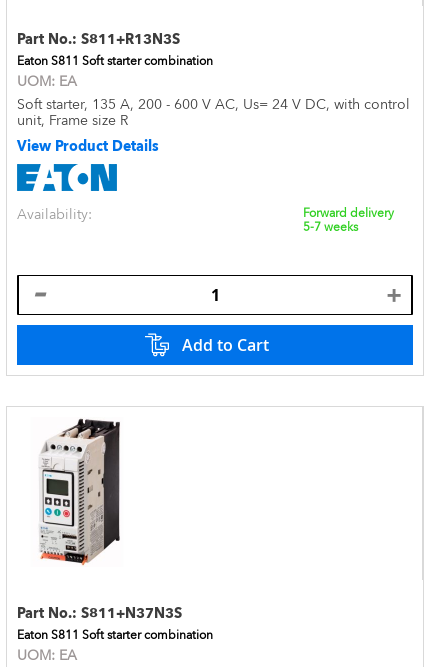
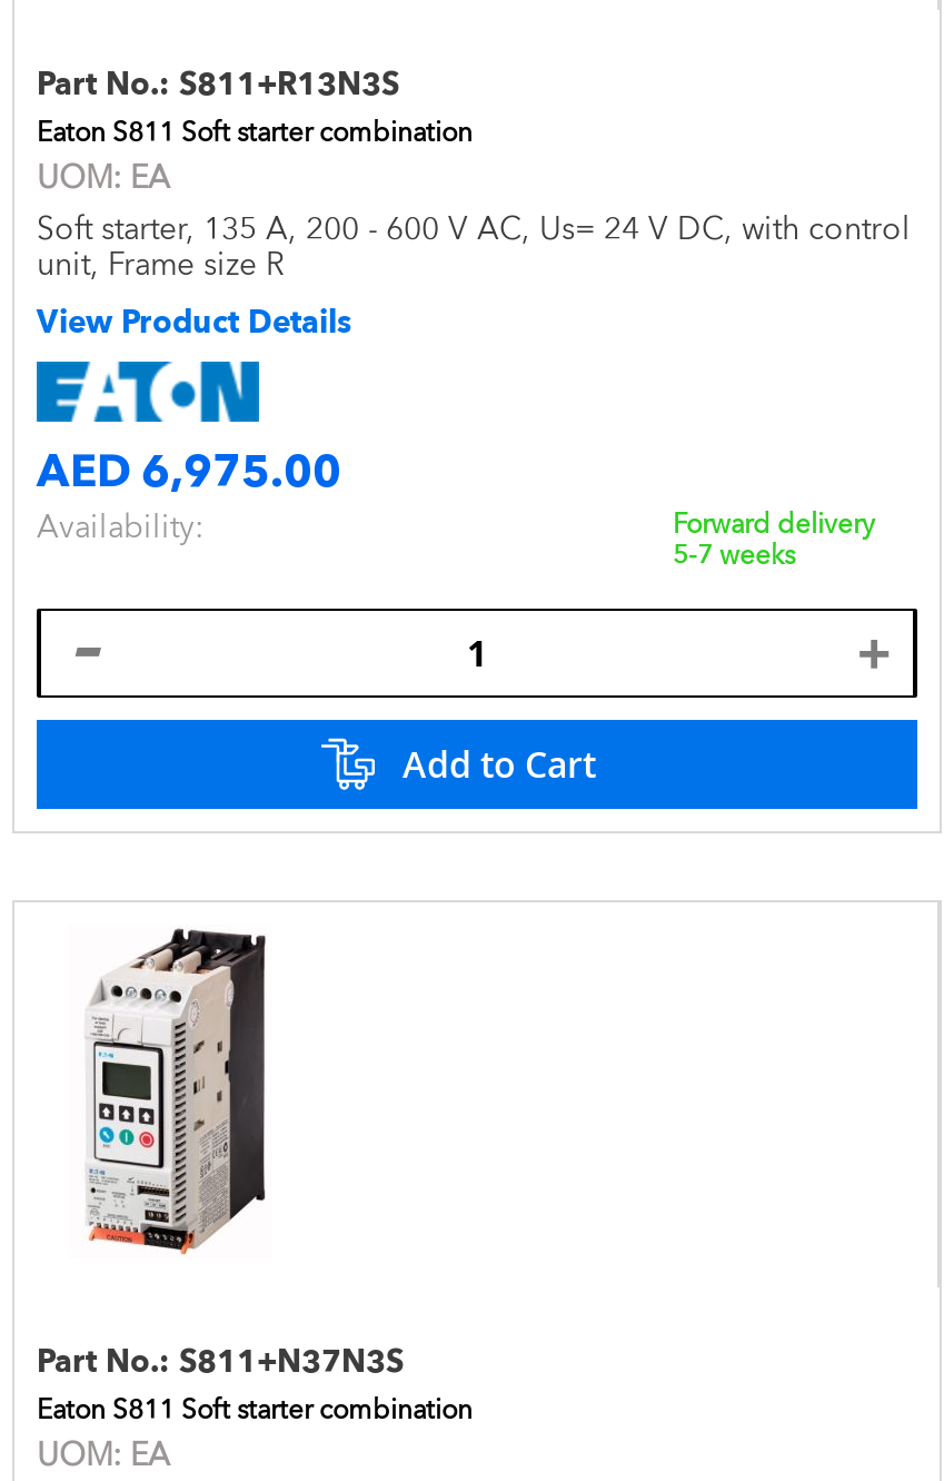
+ AED 6,975.00

moved down: Availability: | Forward delivery | 5-7 weeks
